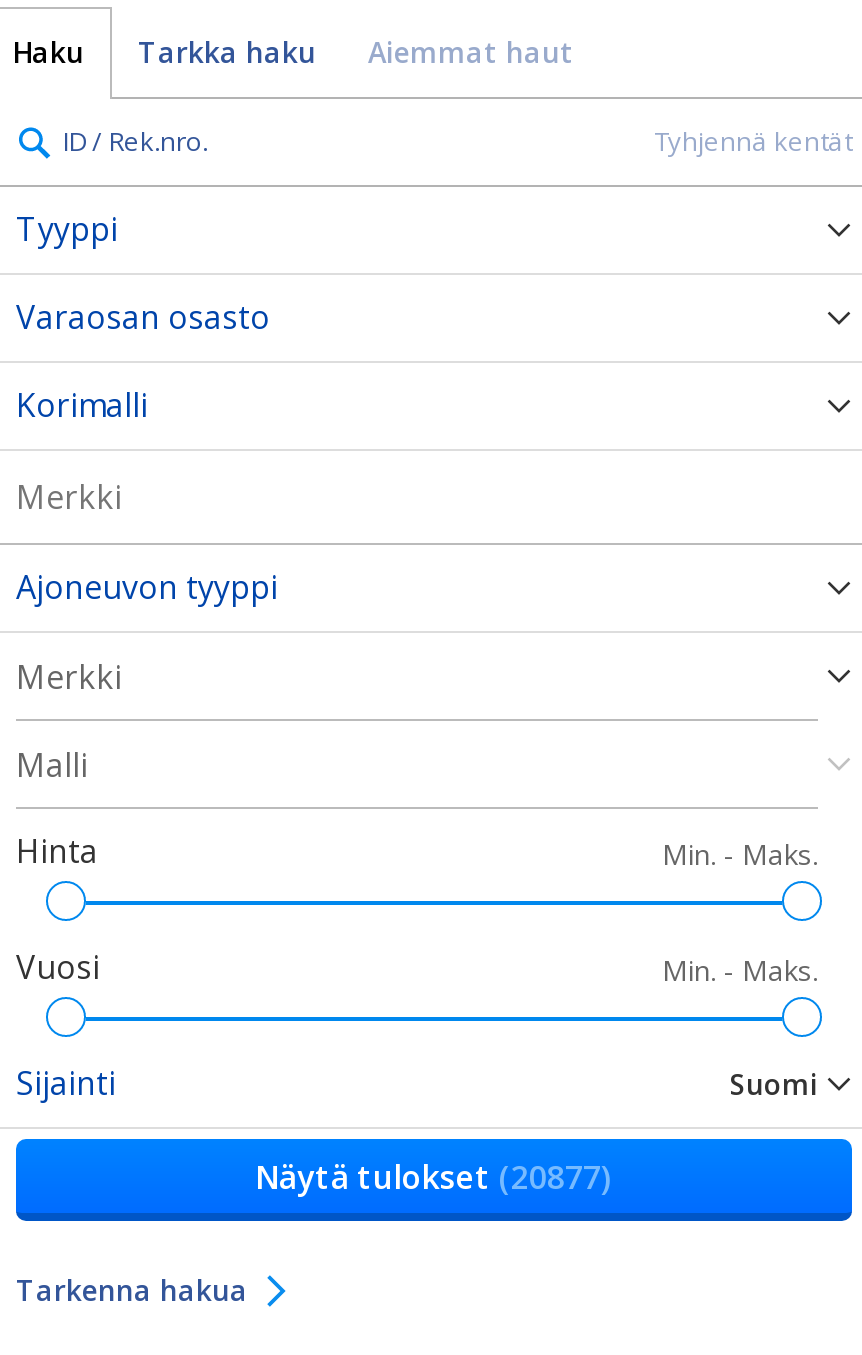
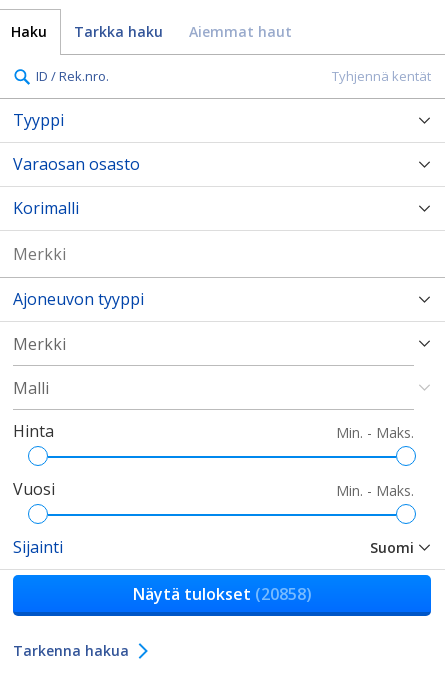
- Näytä tulokset (20877)
+ Näytä tulokset (20858)
